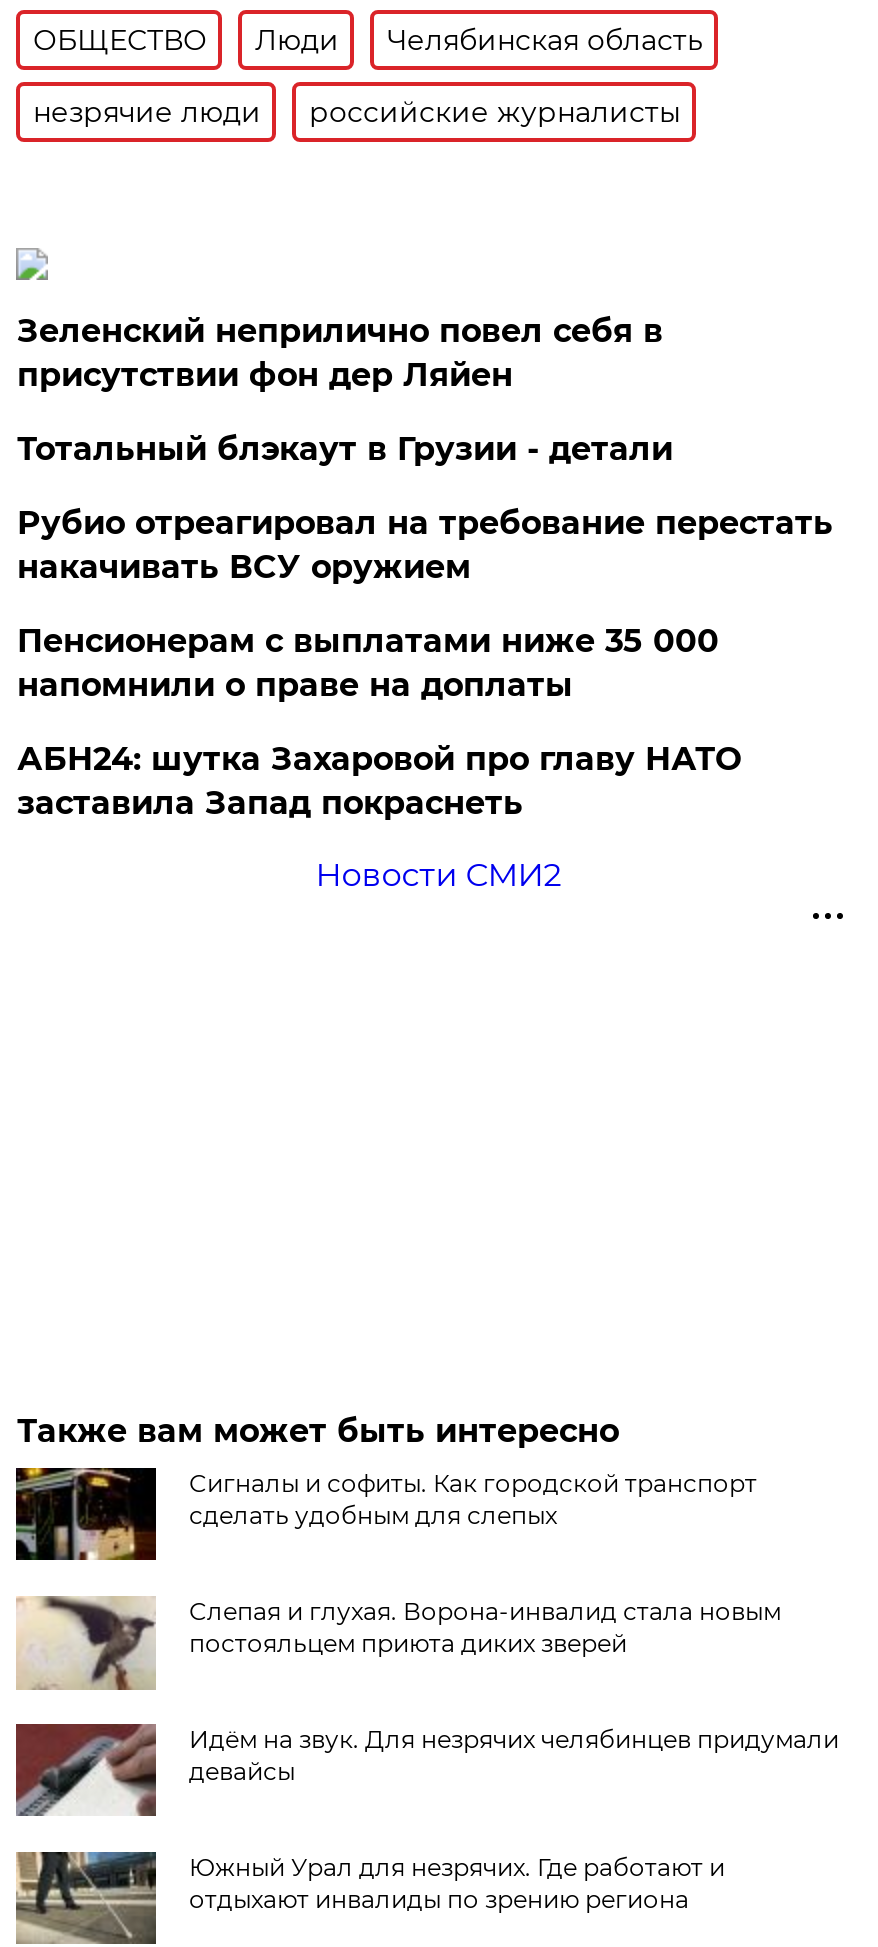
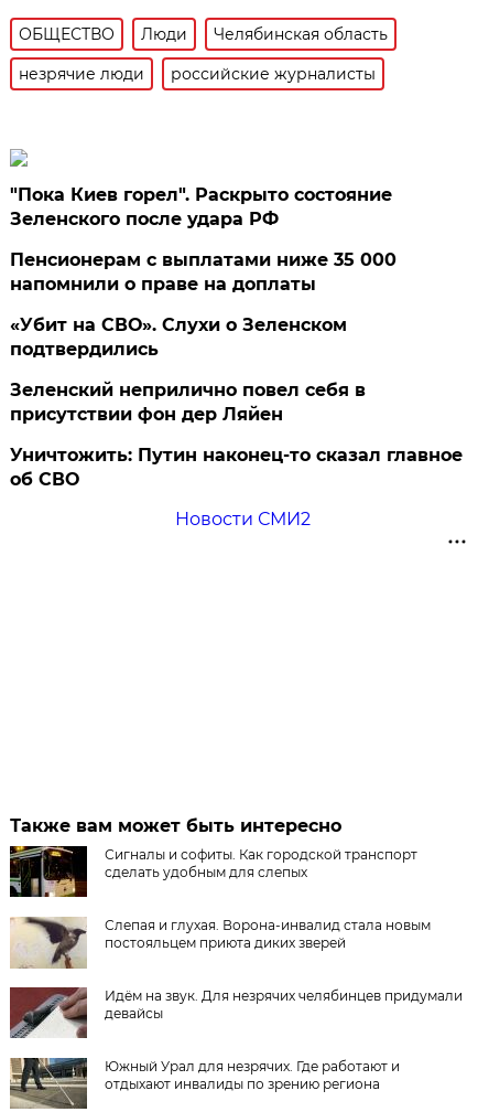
moved down: Зеленский неприлично повел cебя в | присутствии фон дер Ляйен

- Тотальный блэкаут в Грузии - детали
- Рубио отреагировал на требование перестать
- накачивать ВСУ оружием
+ "Пока Киев горел". Раскрыто состояние
+ Зеленского после удара РФ

moved up: Пенсионерам с выплатами ниже 35 000 | напомнили о праве на доплаты

- АБН24: шутка Захаровой про главу НАТО
- заставила Запад покраснеть
+ «Убит на СВО». Слухи о Зеленском
+ подтвердились
+ Уничтожить: Путин наконец-то сказал главное
+ об СВО
